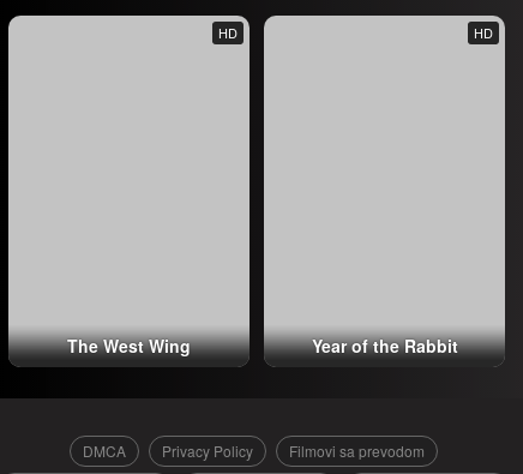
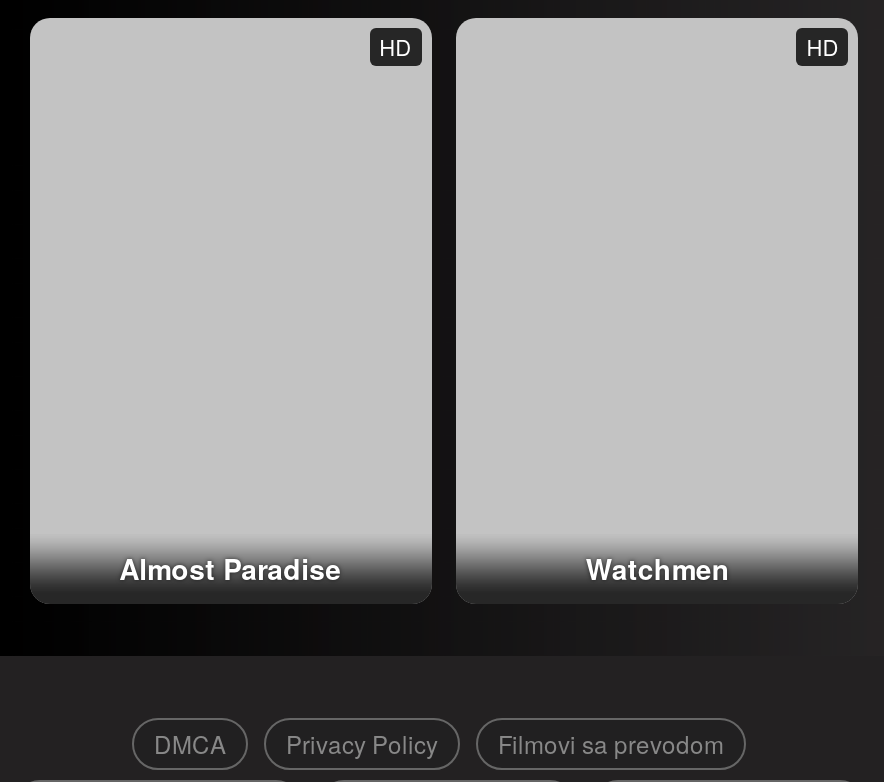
- The West Wing
+ Almost Paradise

- Year of the Rabbit
+ Watchmen
